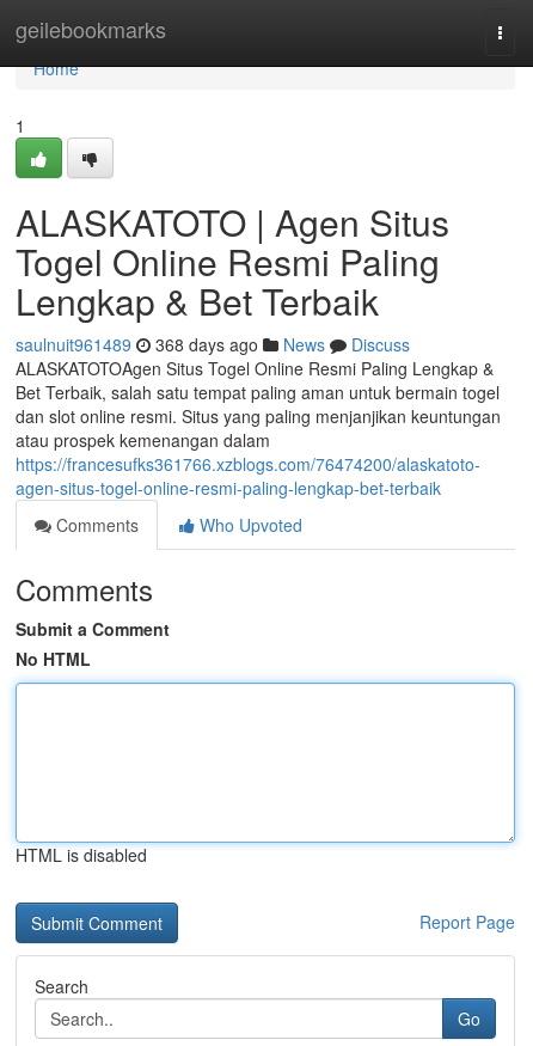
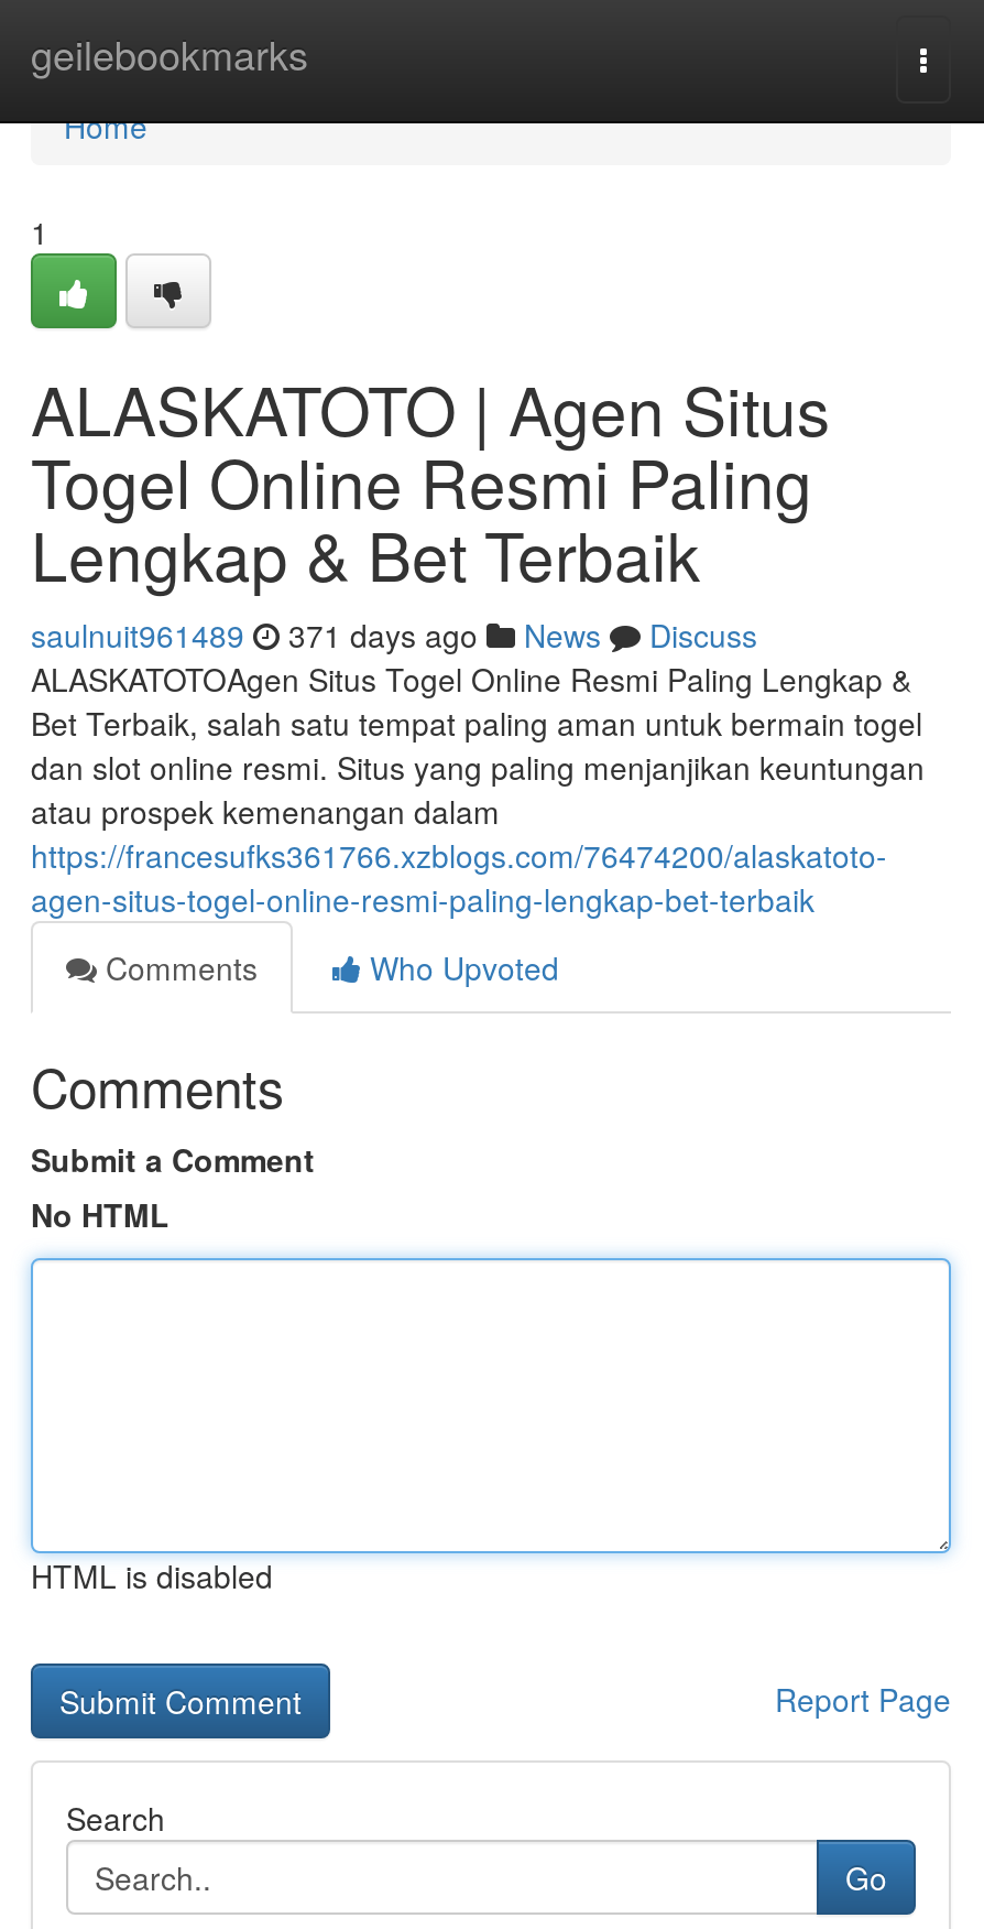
- saulnuit961489 368 days ago News Discuss
+ saulnuit961489 371 days ago News Discuss
